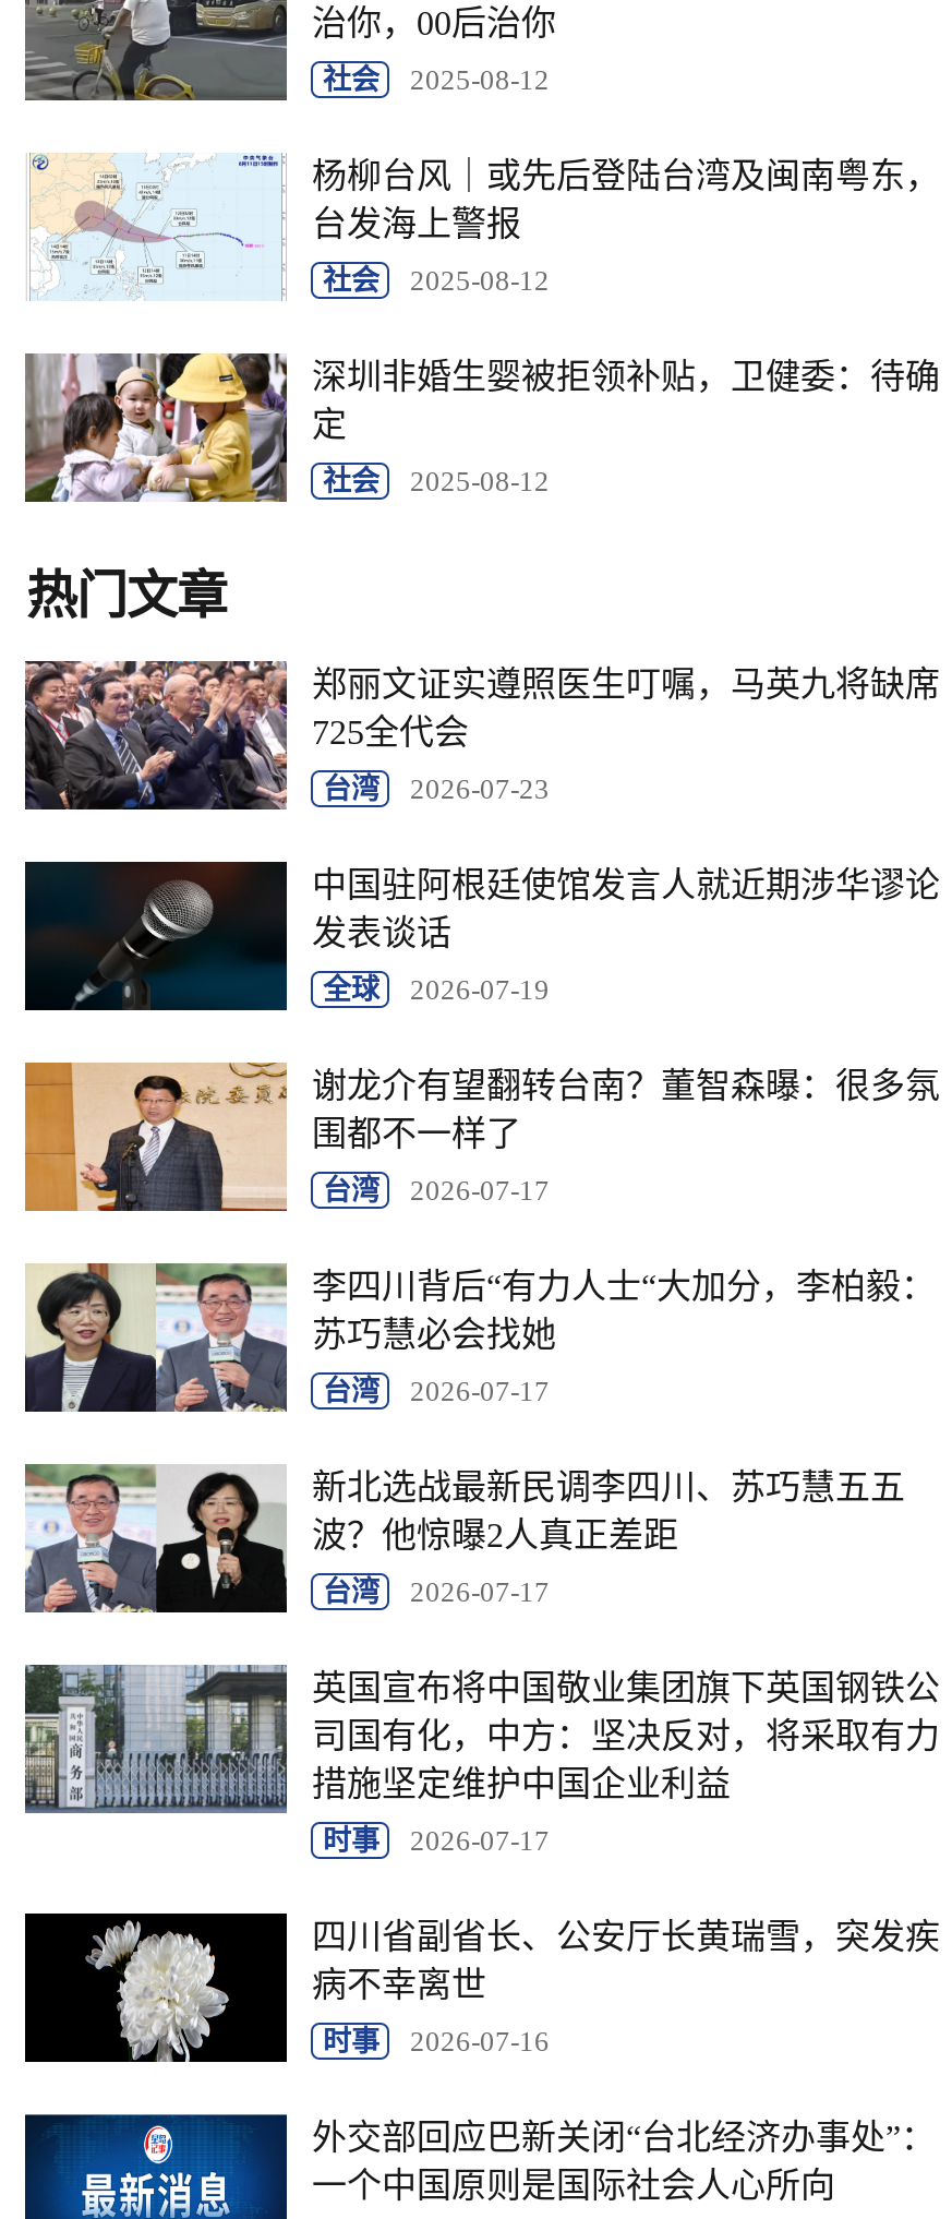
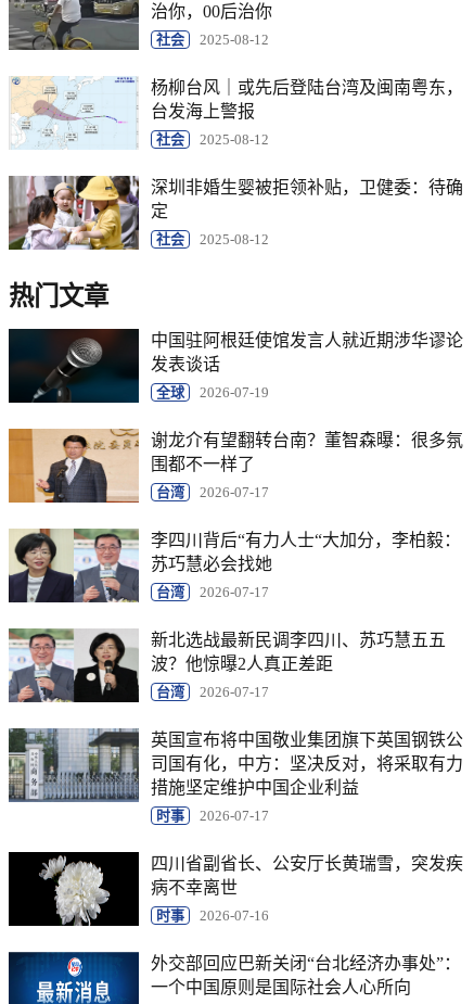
- [image]
- 郑丽文证实遵照医生叮嘱，马英九将缺席
- 725全代会
- 台湾
- 2026-07-23
